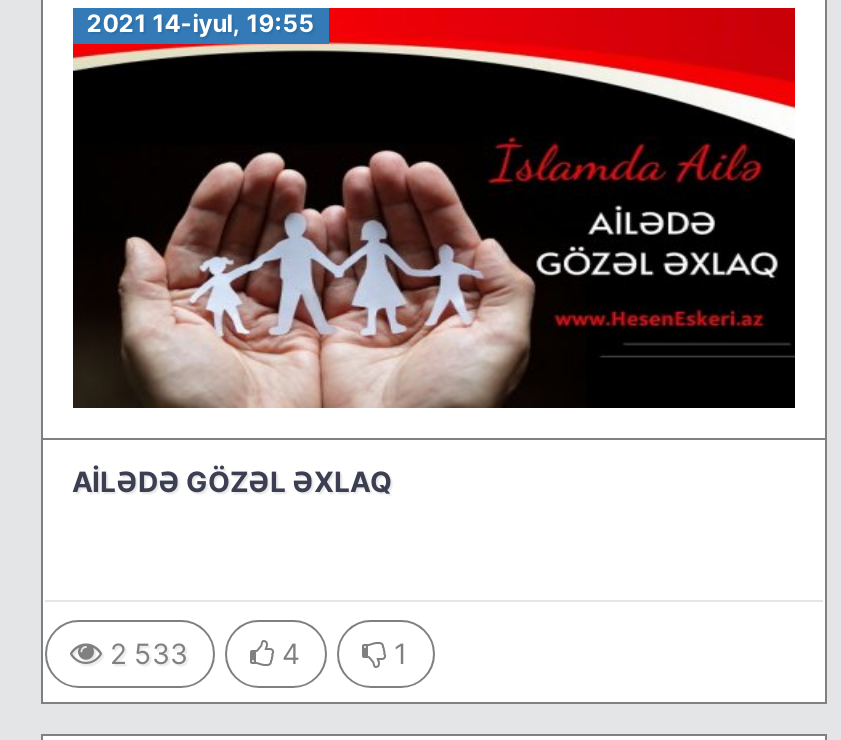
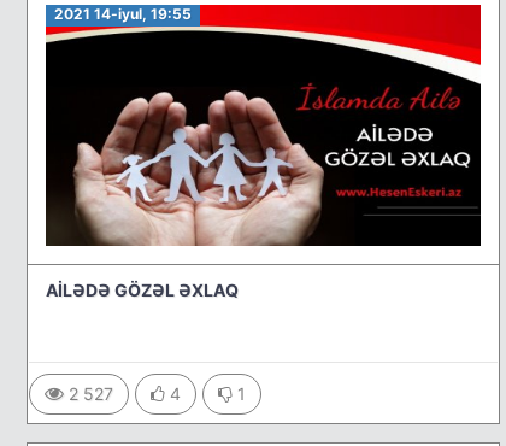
- 2 533
+ 2 527
